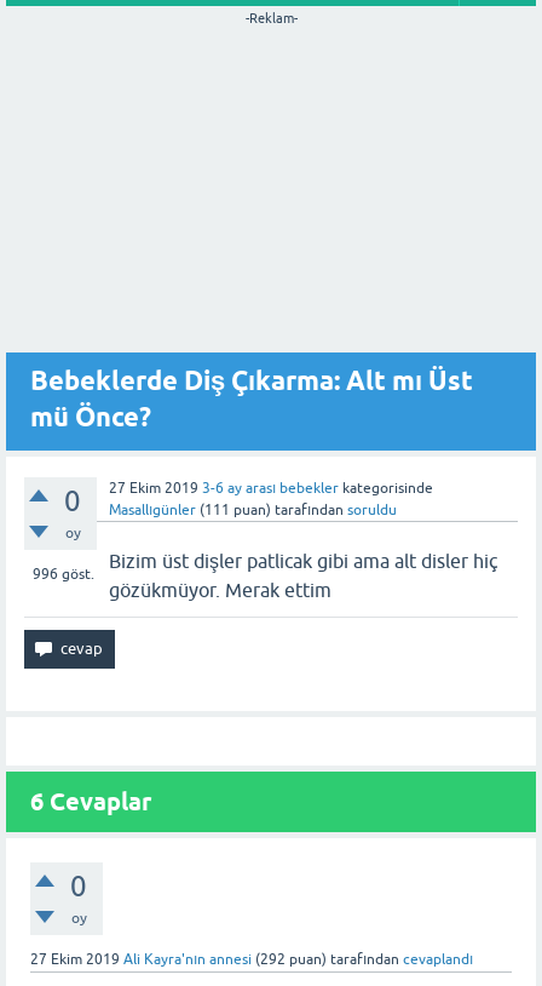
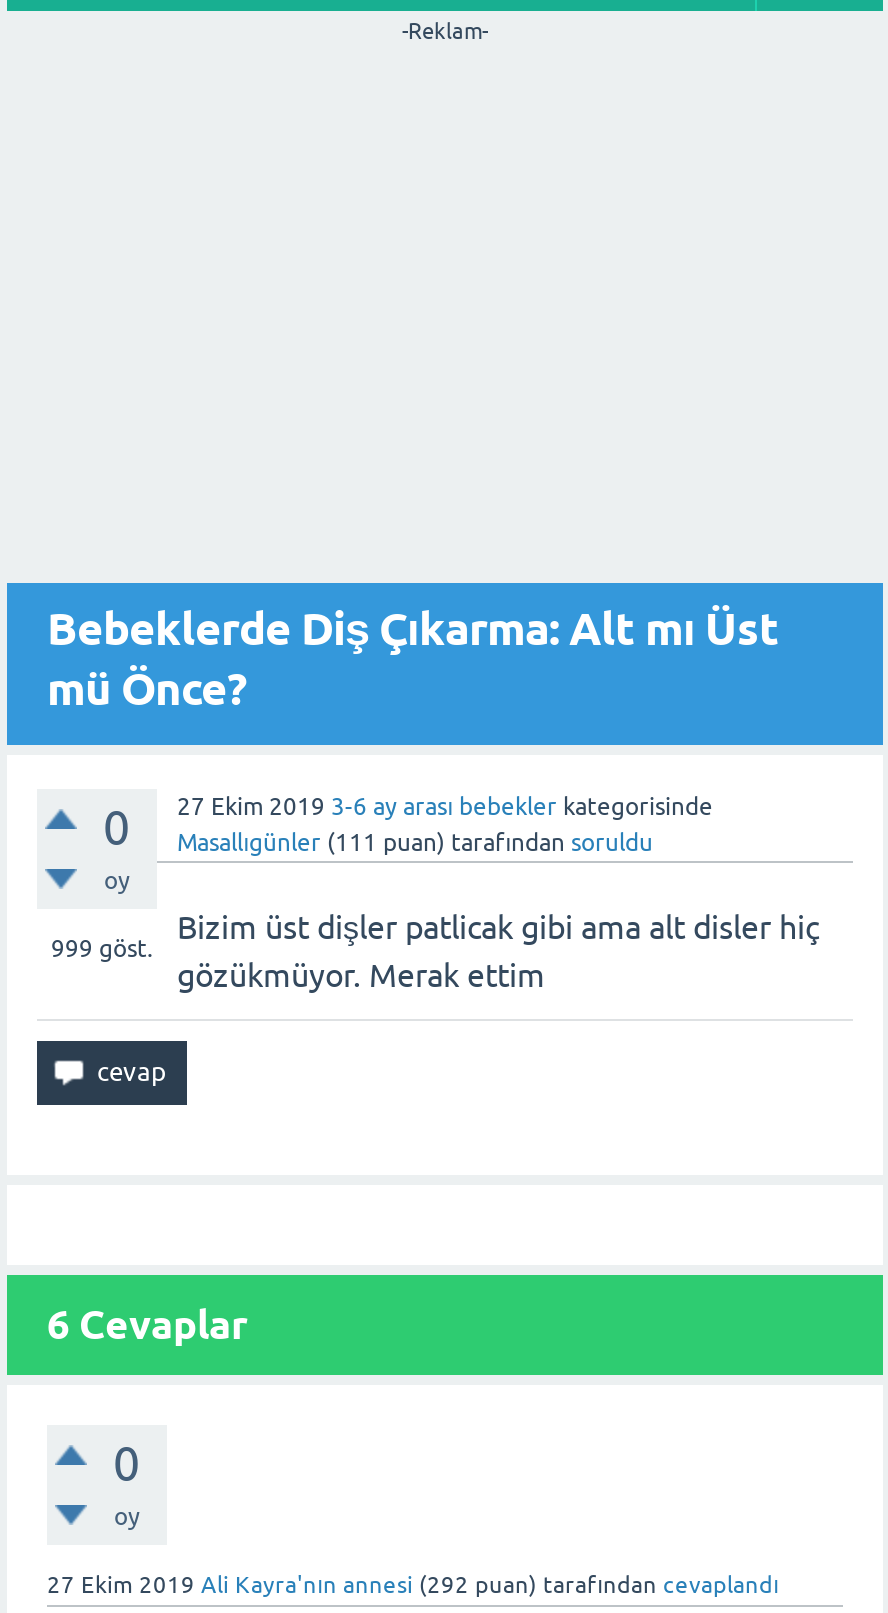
- 996 göst.
+ 999 göst.
